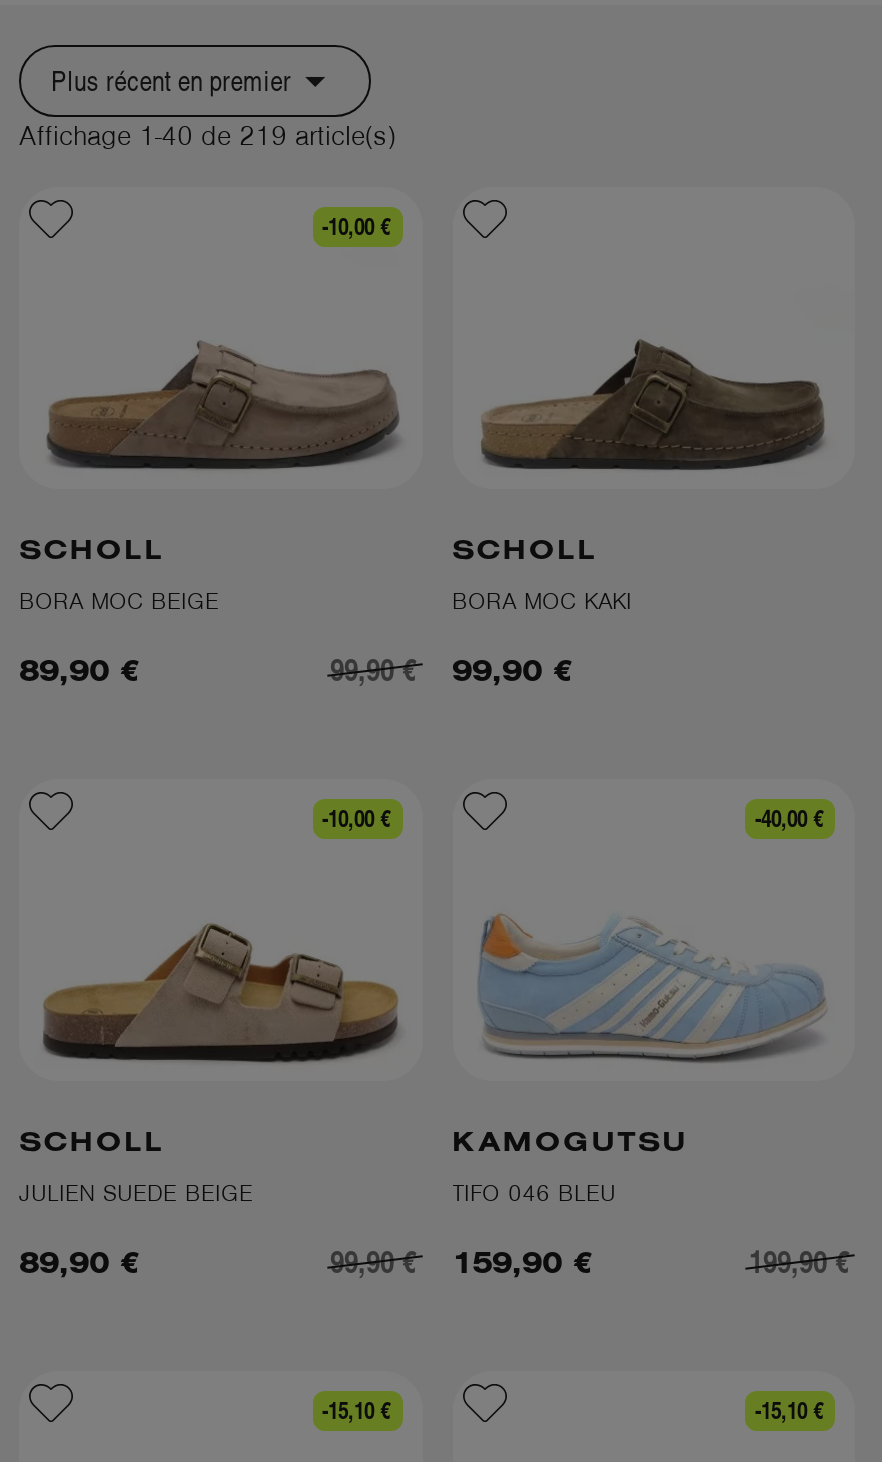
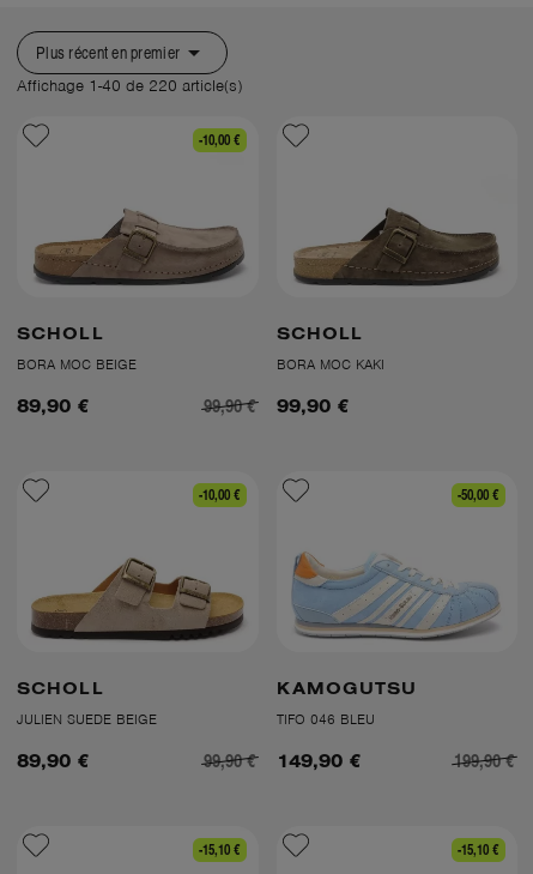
- Affichage 1-40 de 219 article(s)
+ Affichage 1-40 de 220 article(s)

- -40,00 €
+ -50,00 €

- 99,90 € 159,90 €
+ 99,90 € 149,90 €
